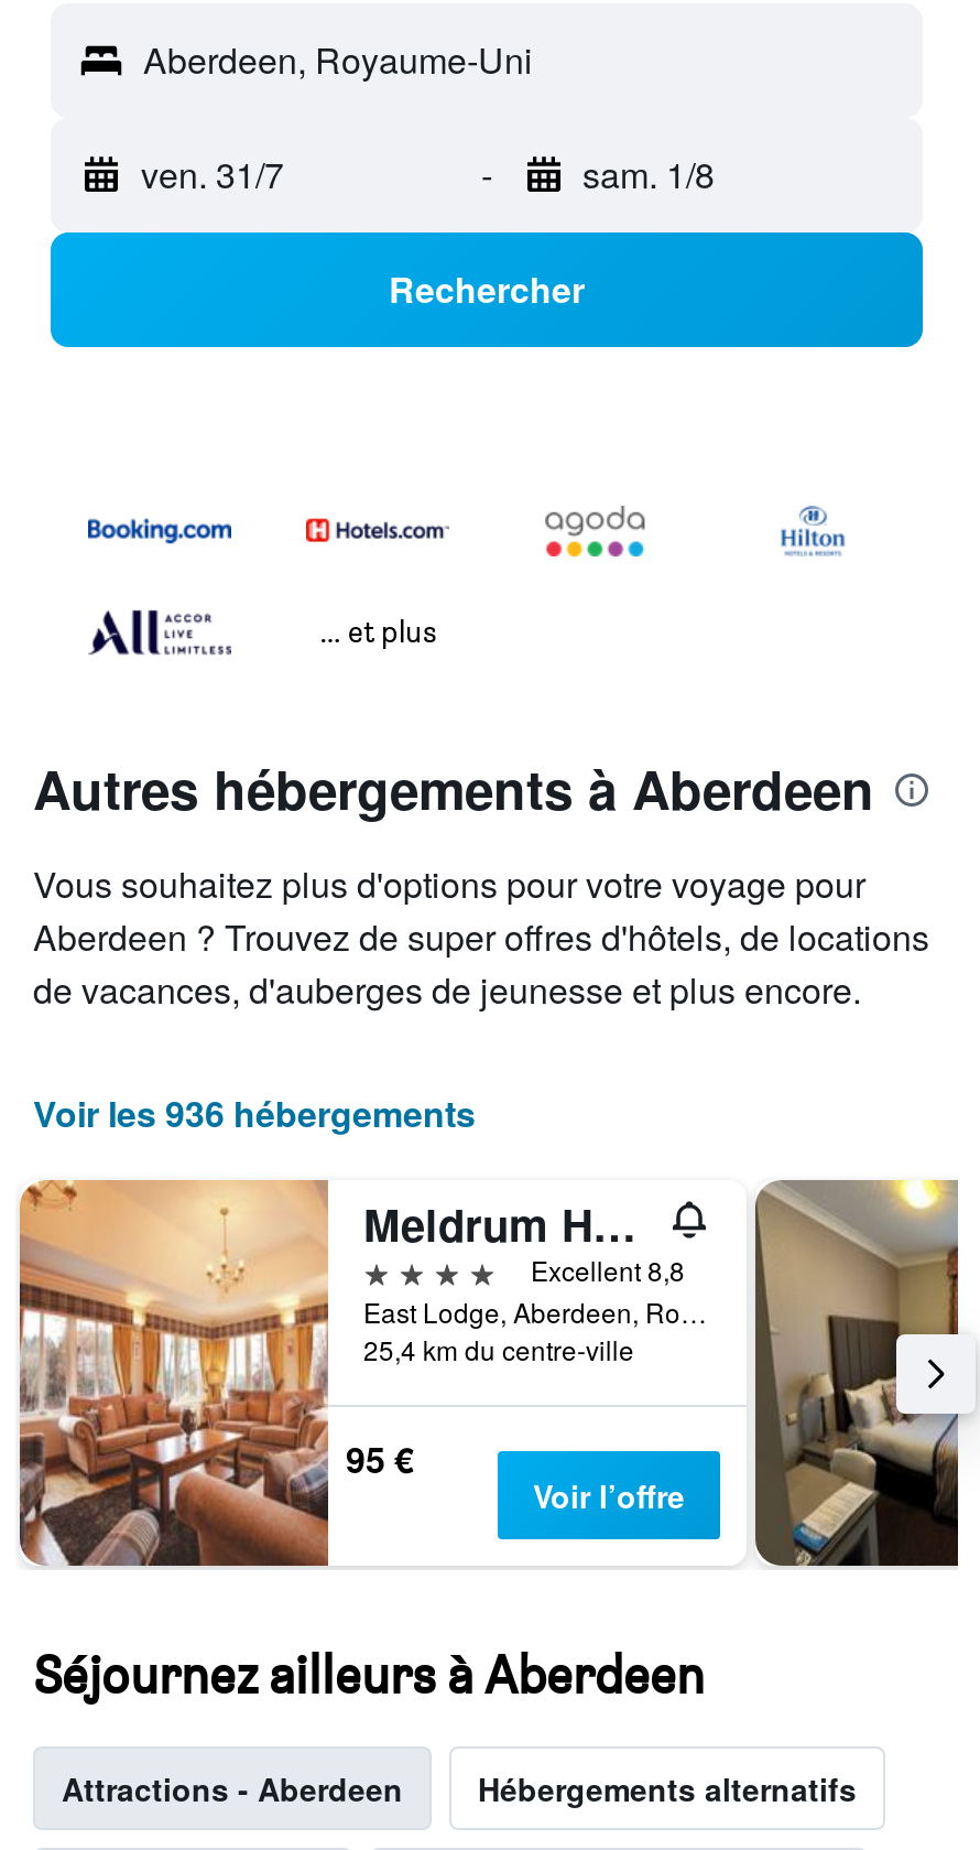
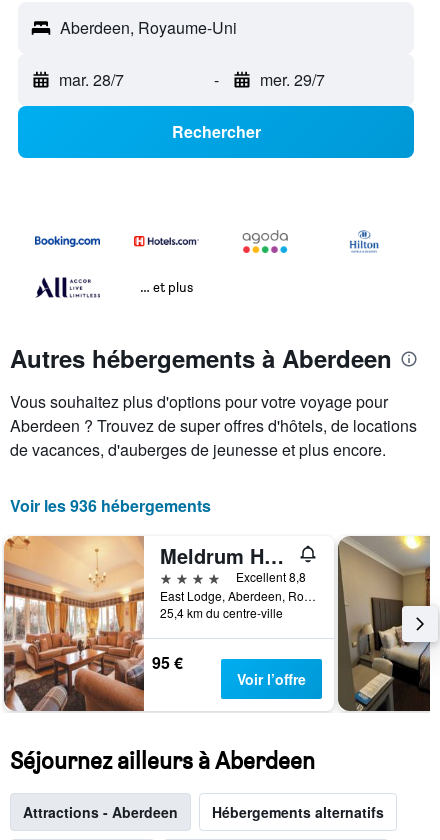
- ven. 31/7
+ mar. 28/7

- sam. 1/8
+ mer. 29/7
